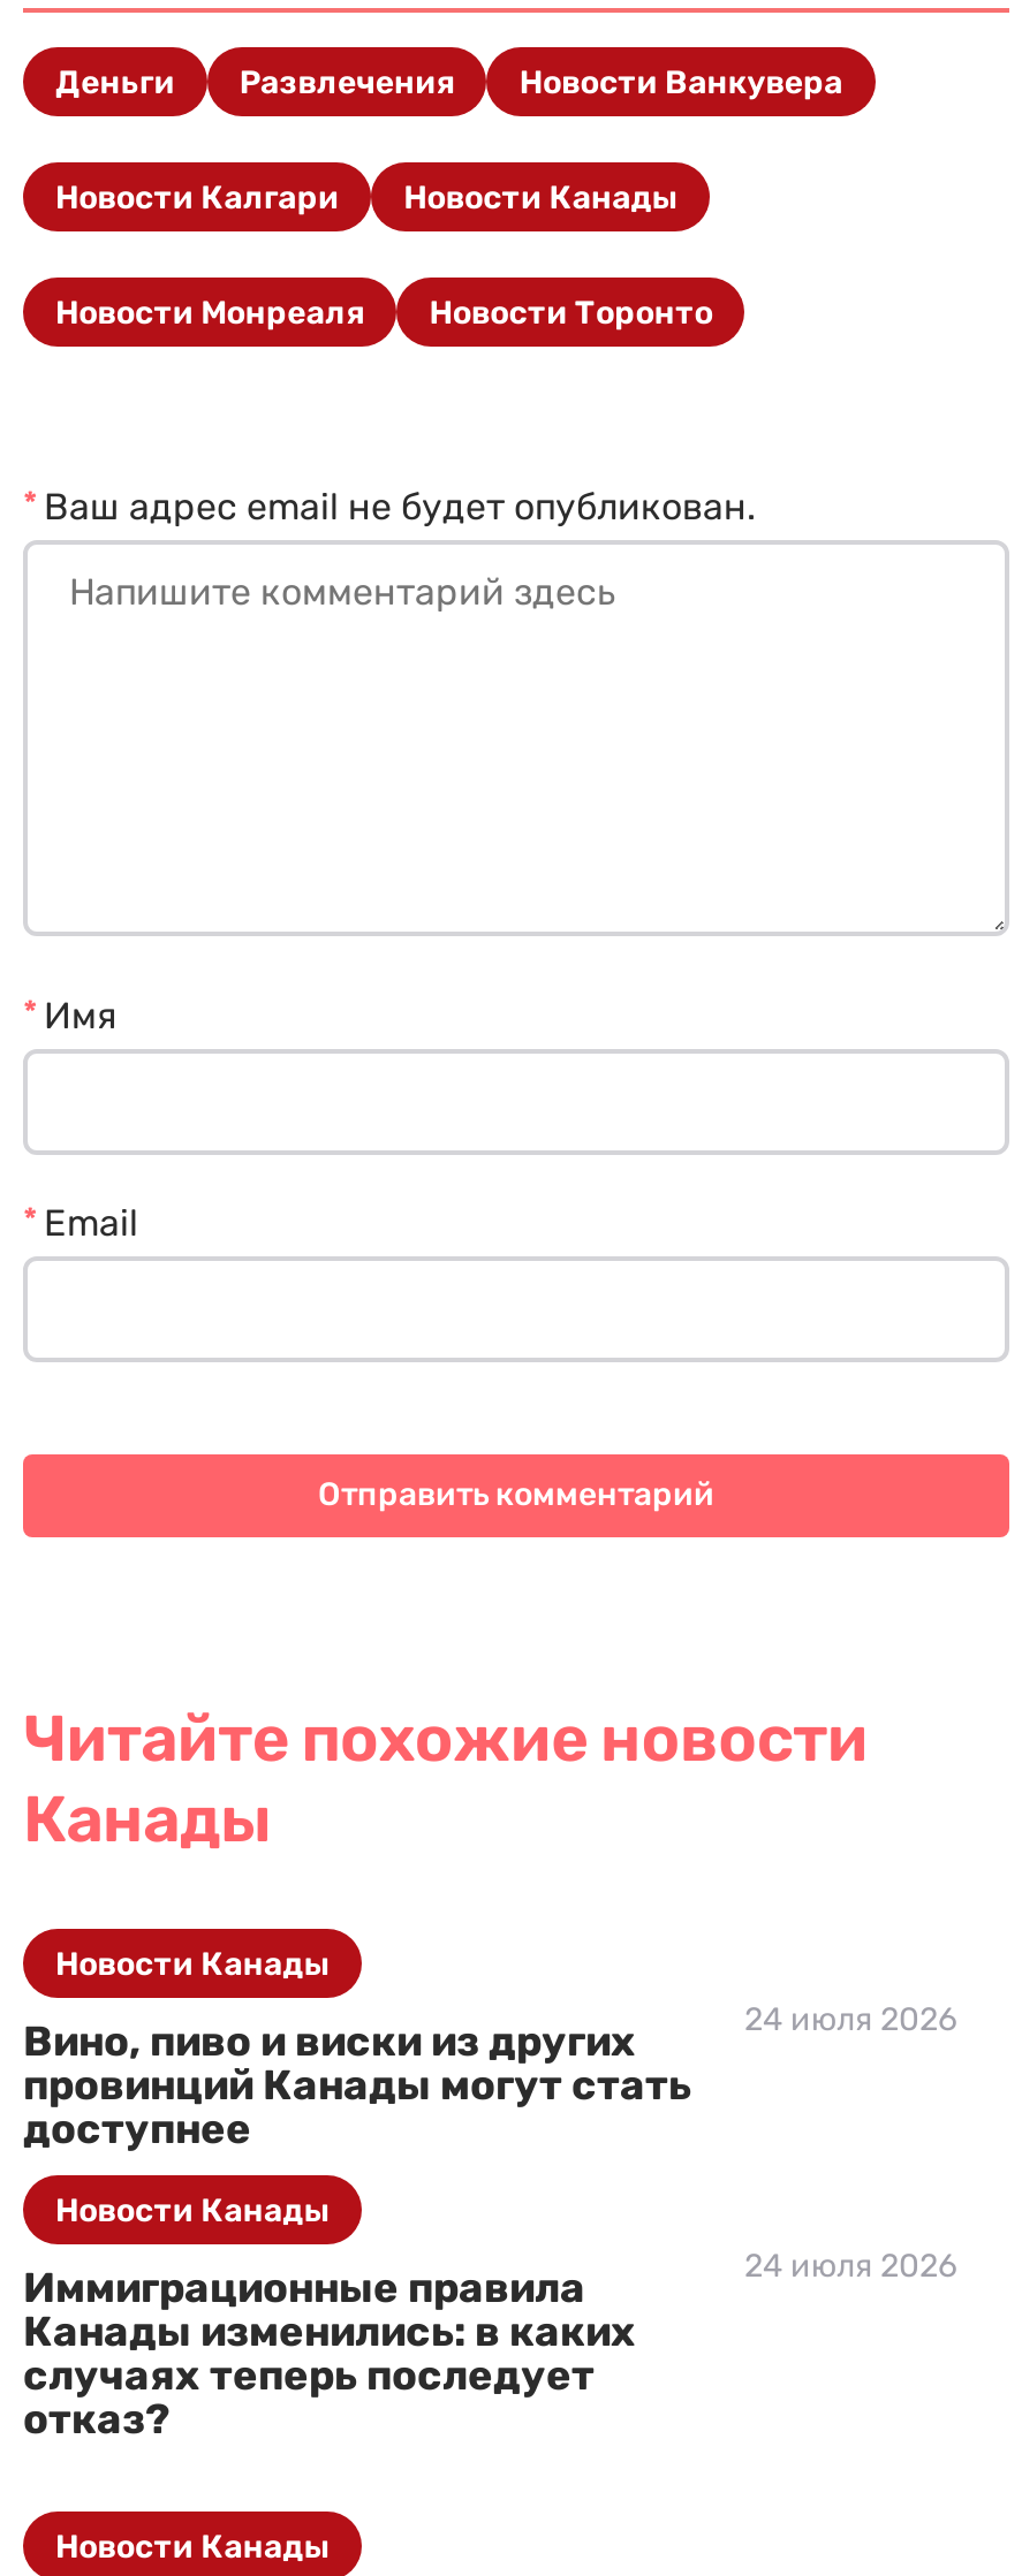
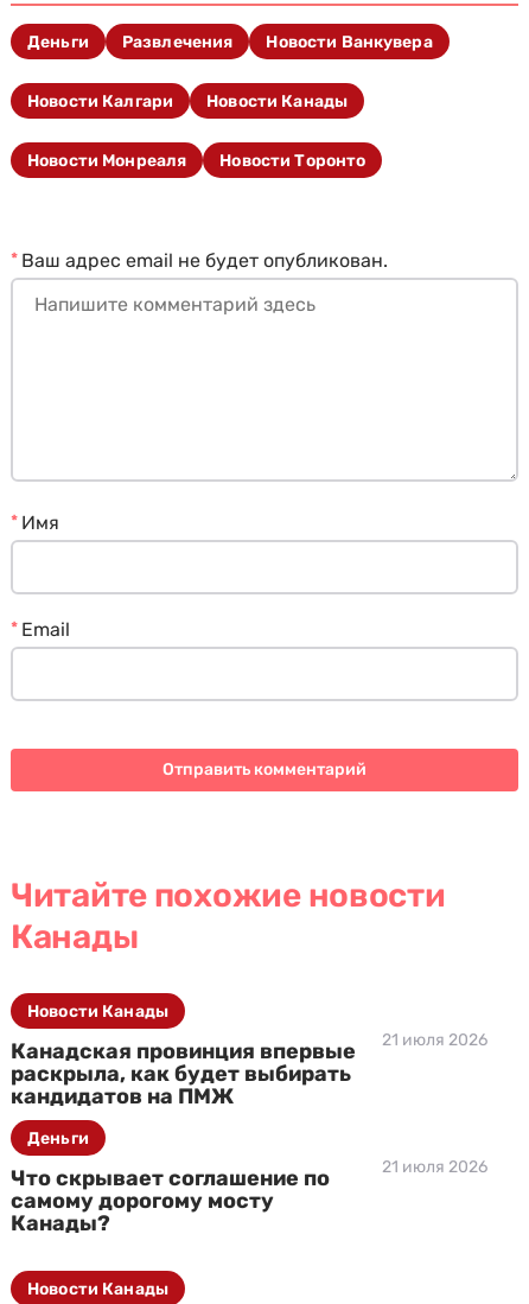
- 24 июля 2026
+ 21 июля 2026

- Вино, пиво и виски из других
- провинций Канады могут стать
- доступнее
+ Канадская провинция впервые
+ раскрыла, как будет выбирать
+ кандидатов на ПМЖ

- Новости Канады
+ Деньги

- 24 июля 2026
+ 21 июля 2026

- Иммиграционные правила
- Канады изменились: в каких
- случаях теперь последует
- отказ?
+ Что скрывает соглашение по
+ самому дорогому мосту
+ Канады?
